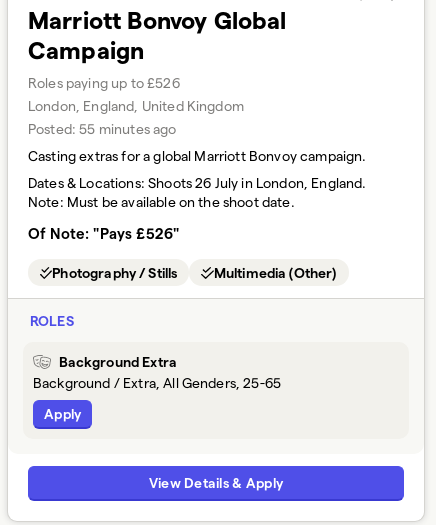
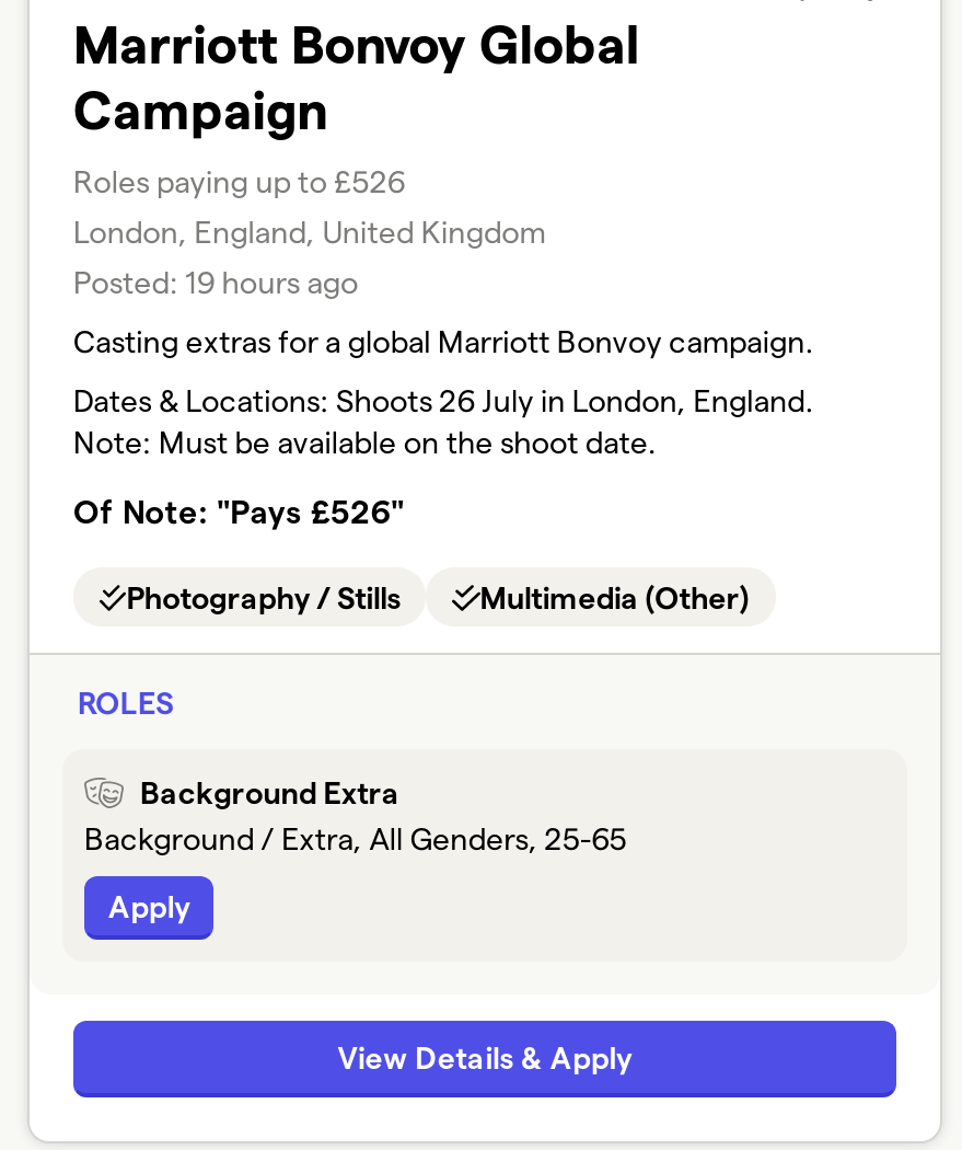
- Posted: 55 minutes ago
+ Posted: 19 hours ago
